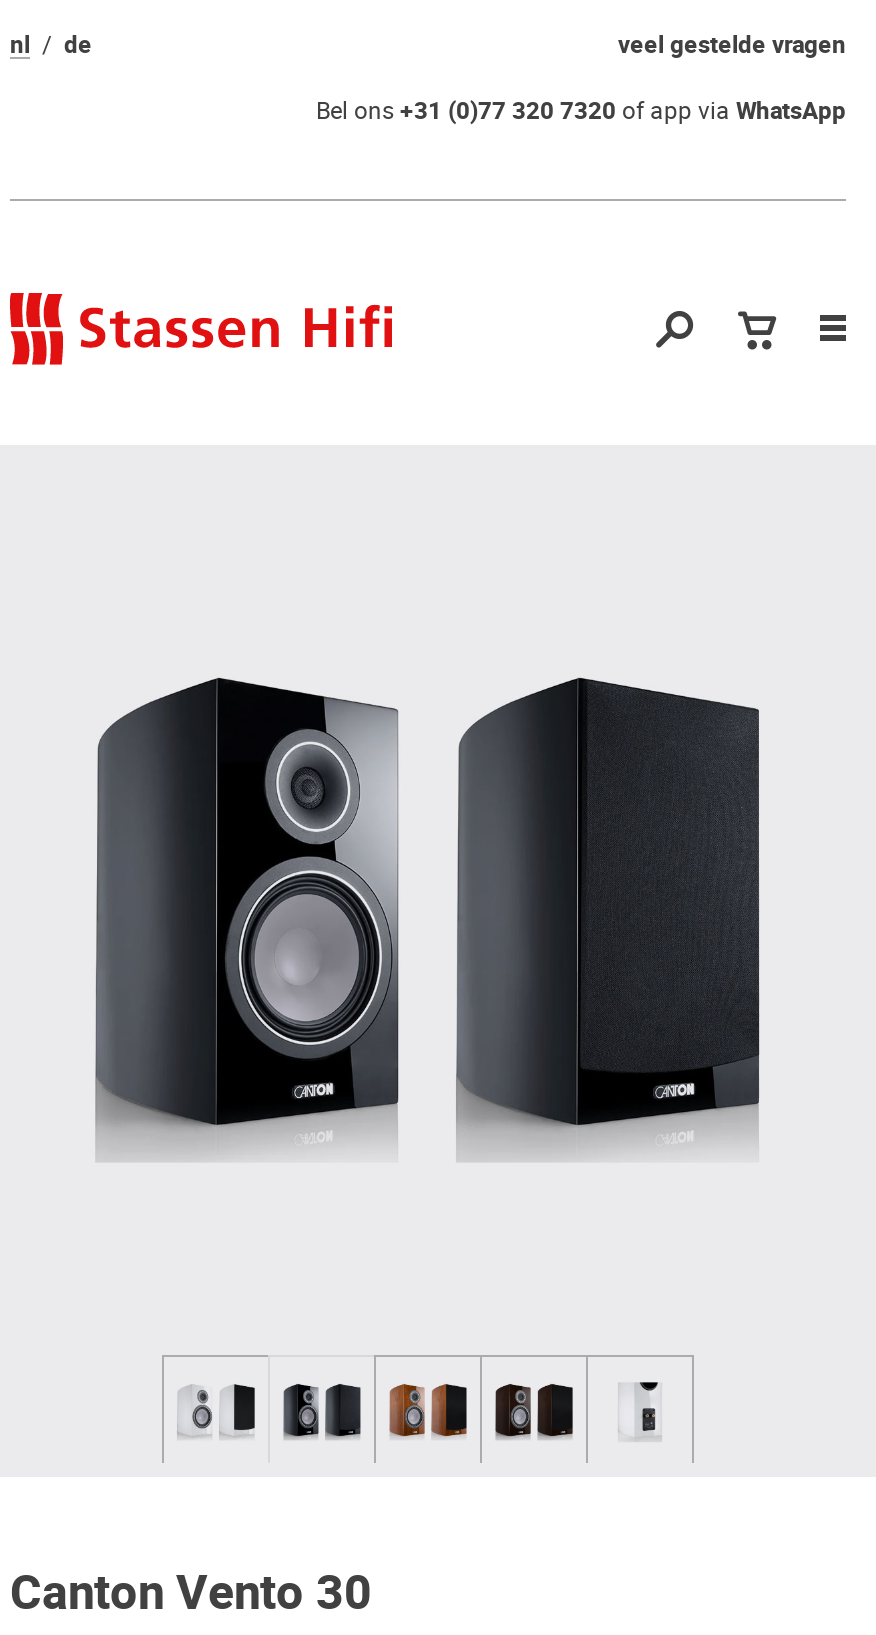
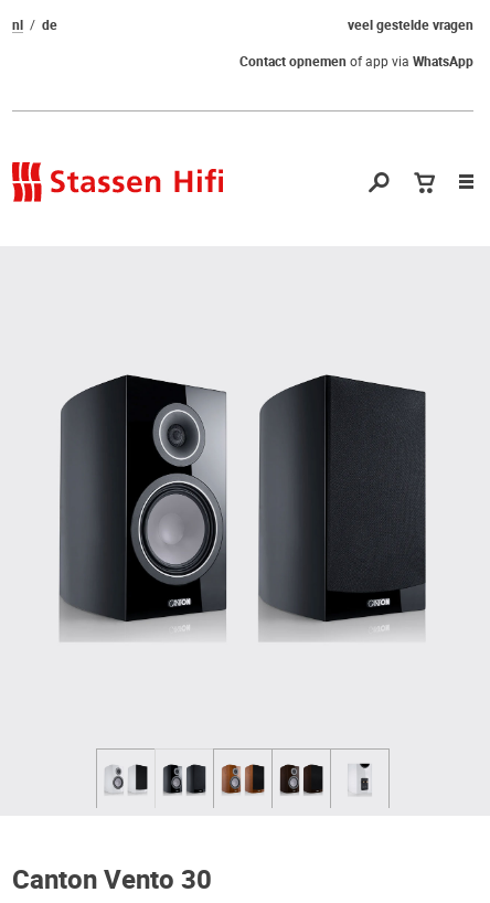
- Bel ons +31 (0)77 320 7320 of app via WhatsApp
+ Contact opnemen of app via WhatsApp
